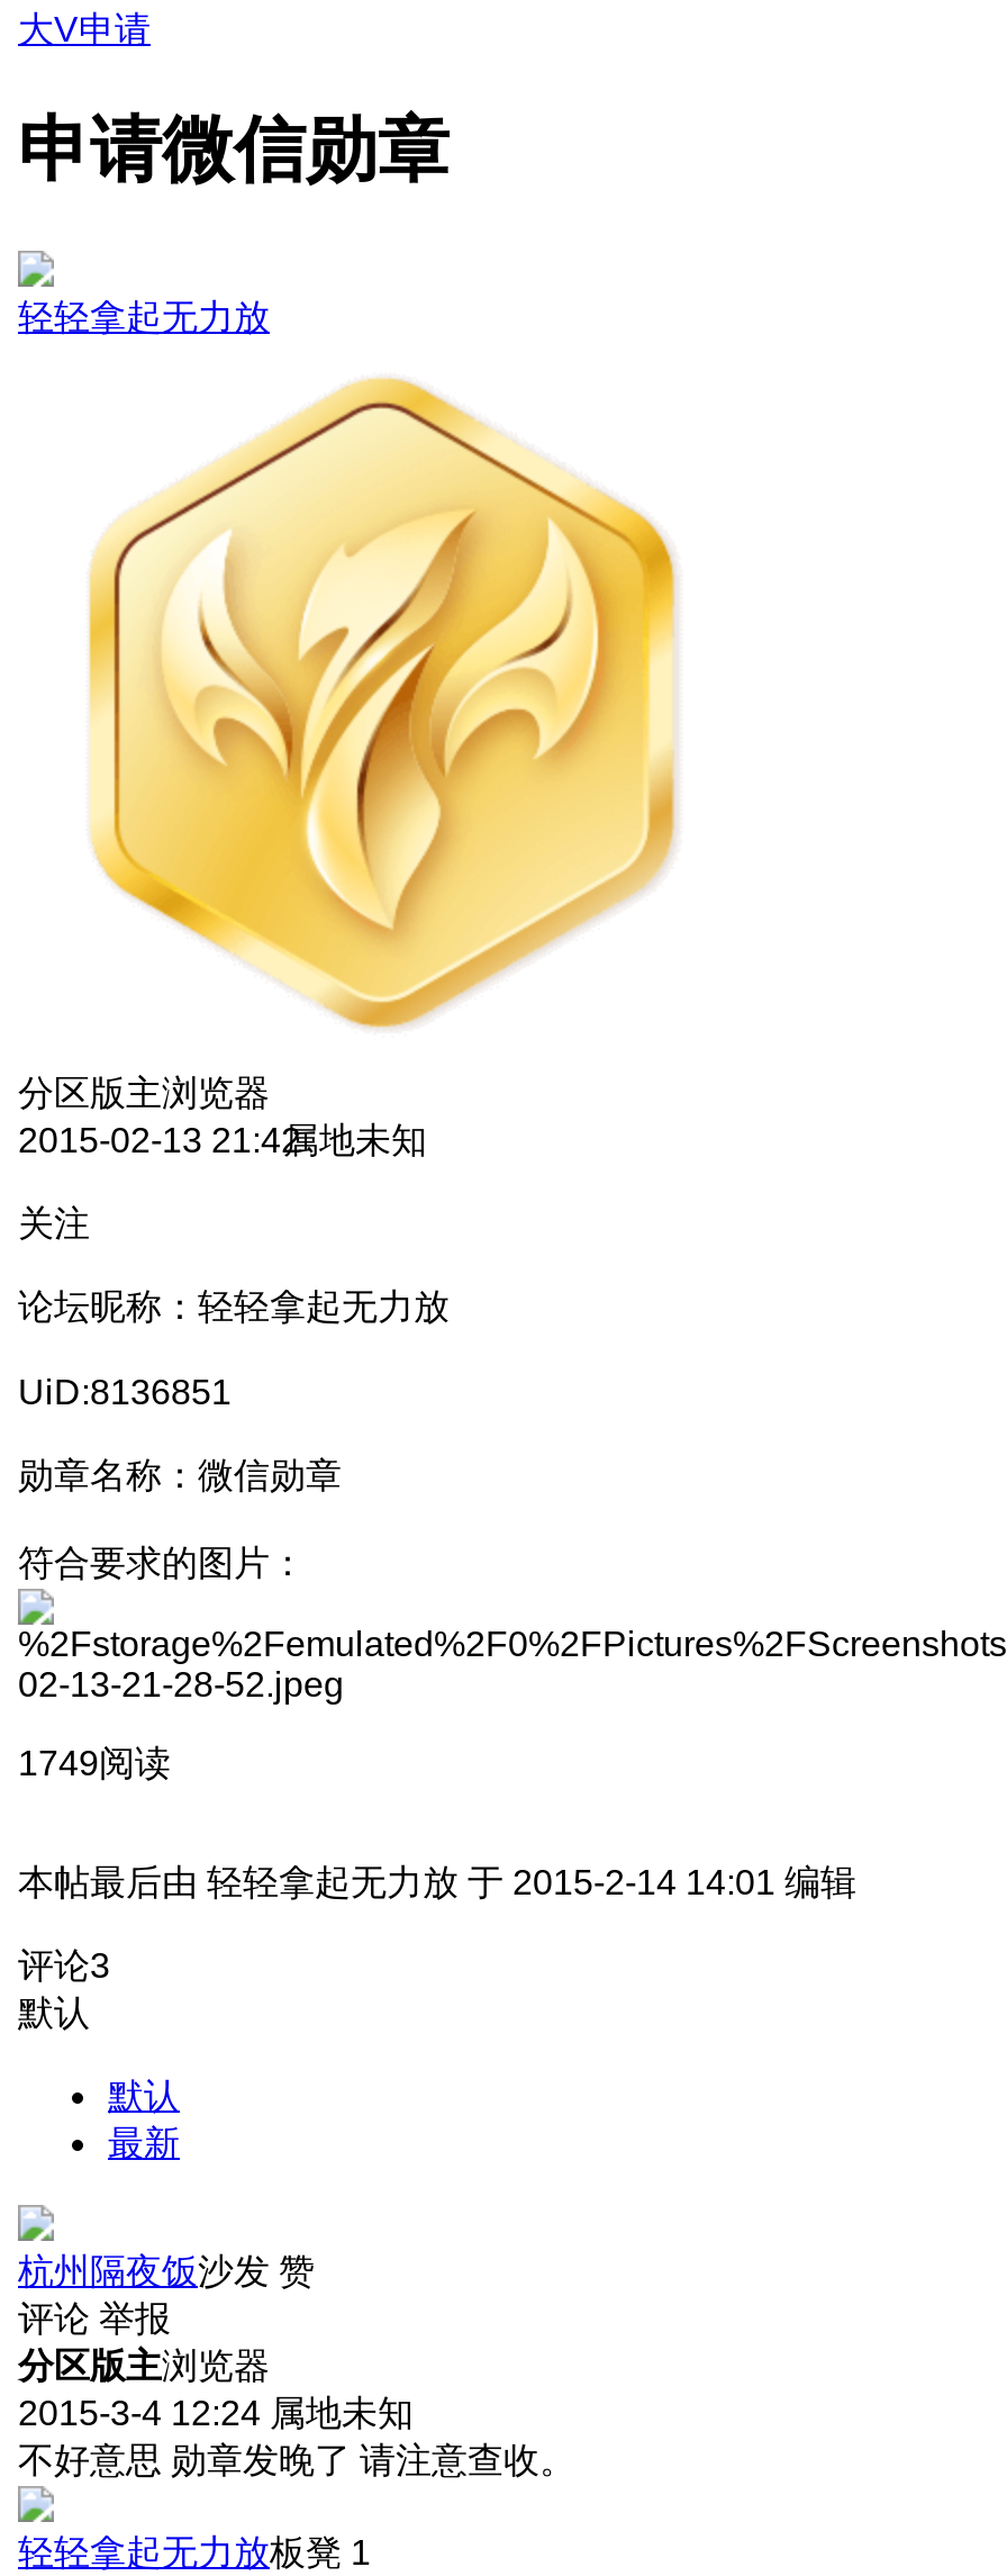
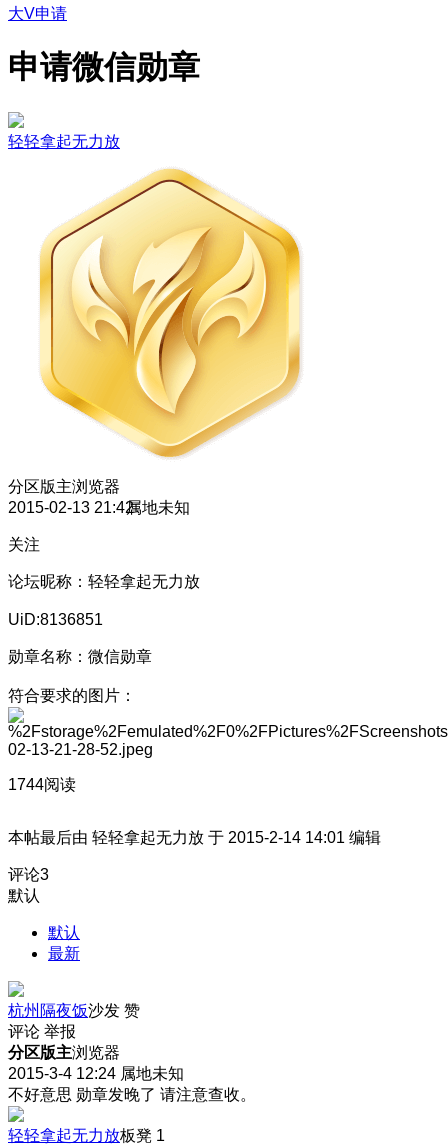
- 1749阅读
+ 1744阅读
